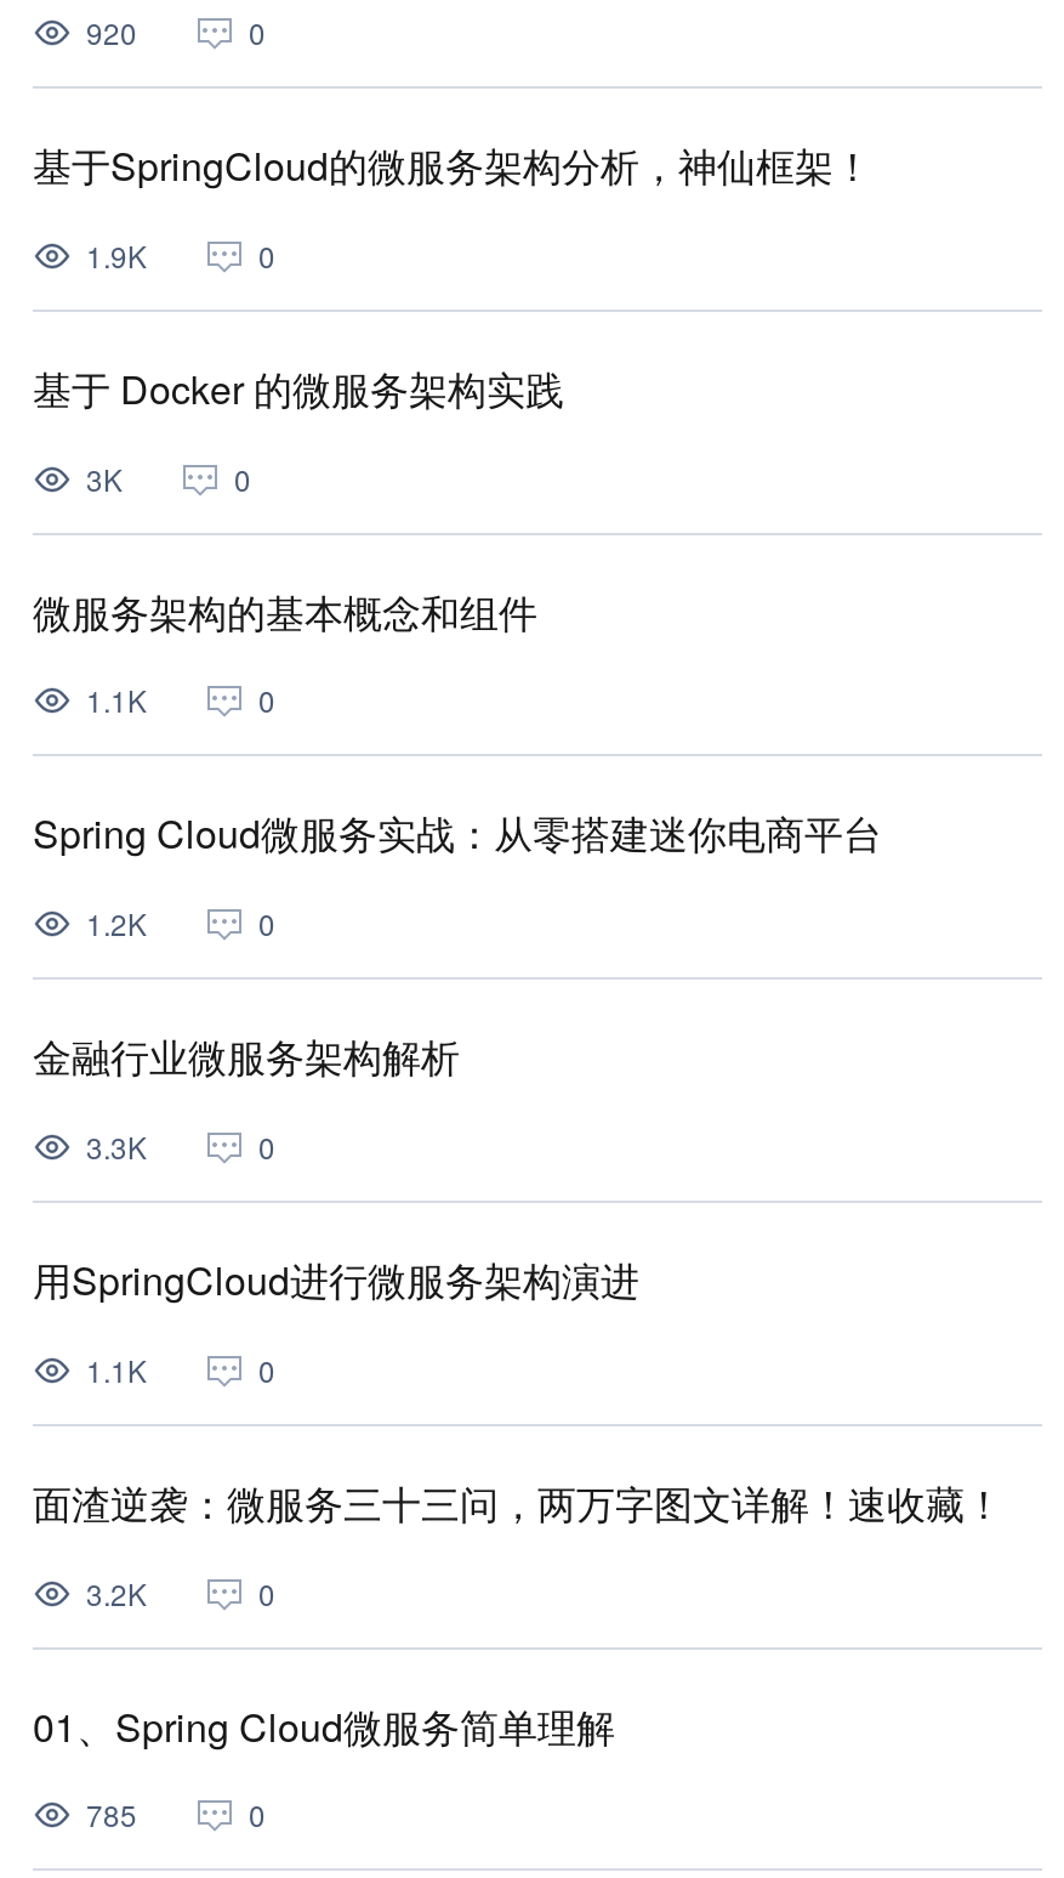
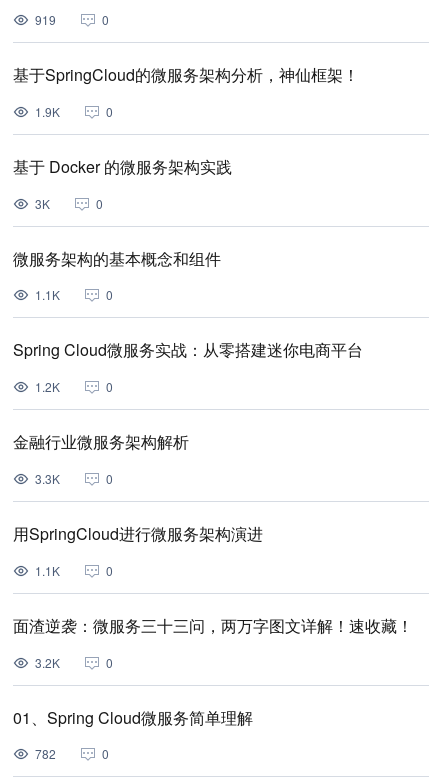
- 920
+ 919

- 785
+ 782
